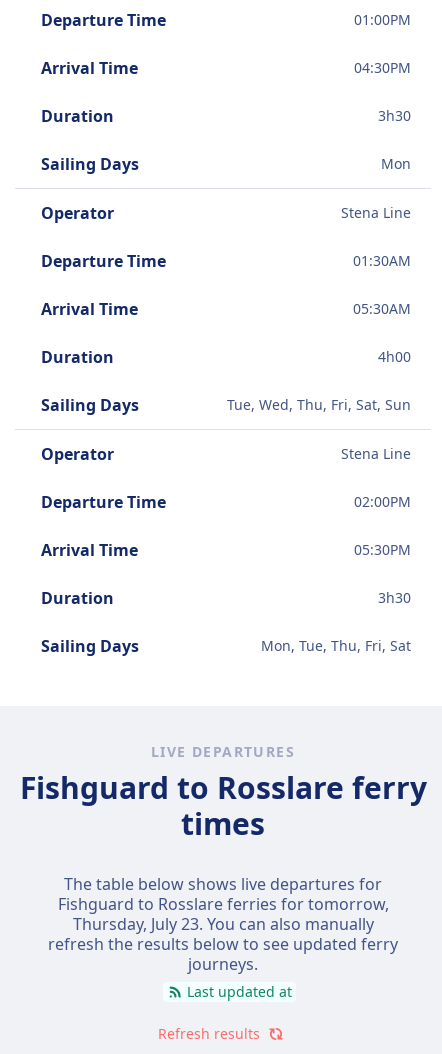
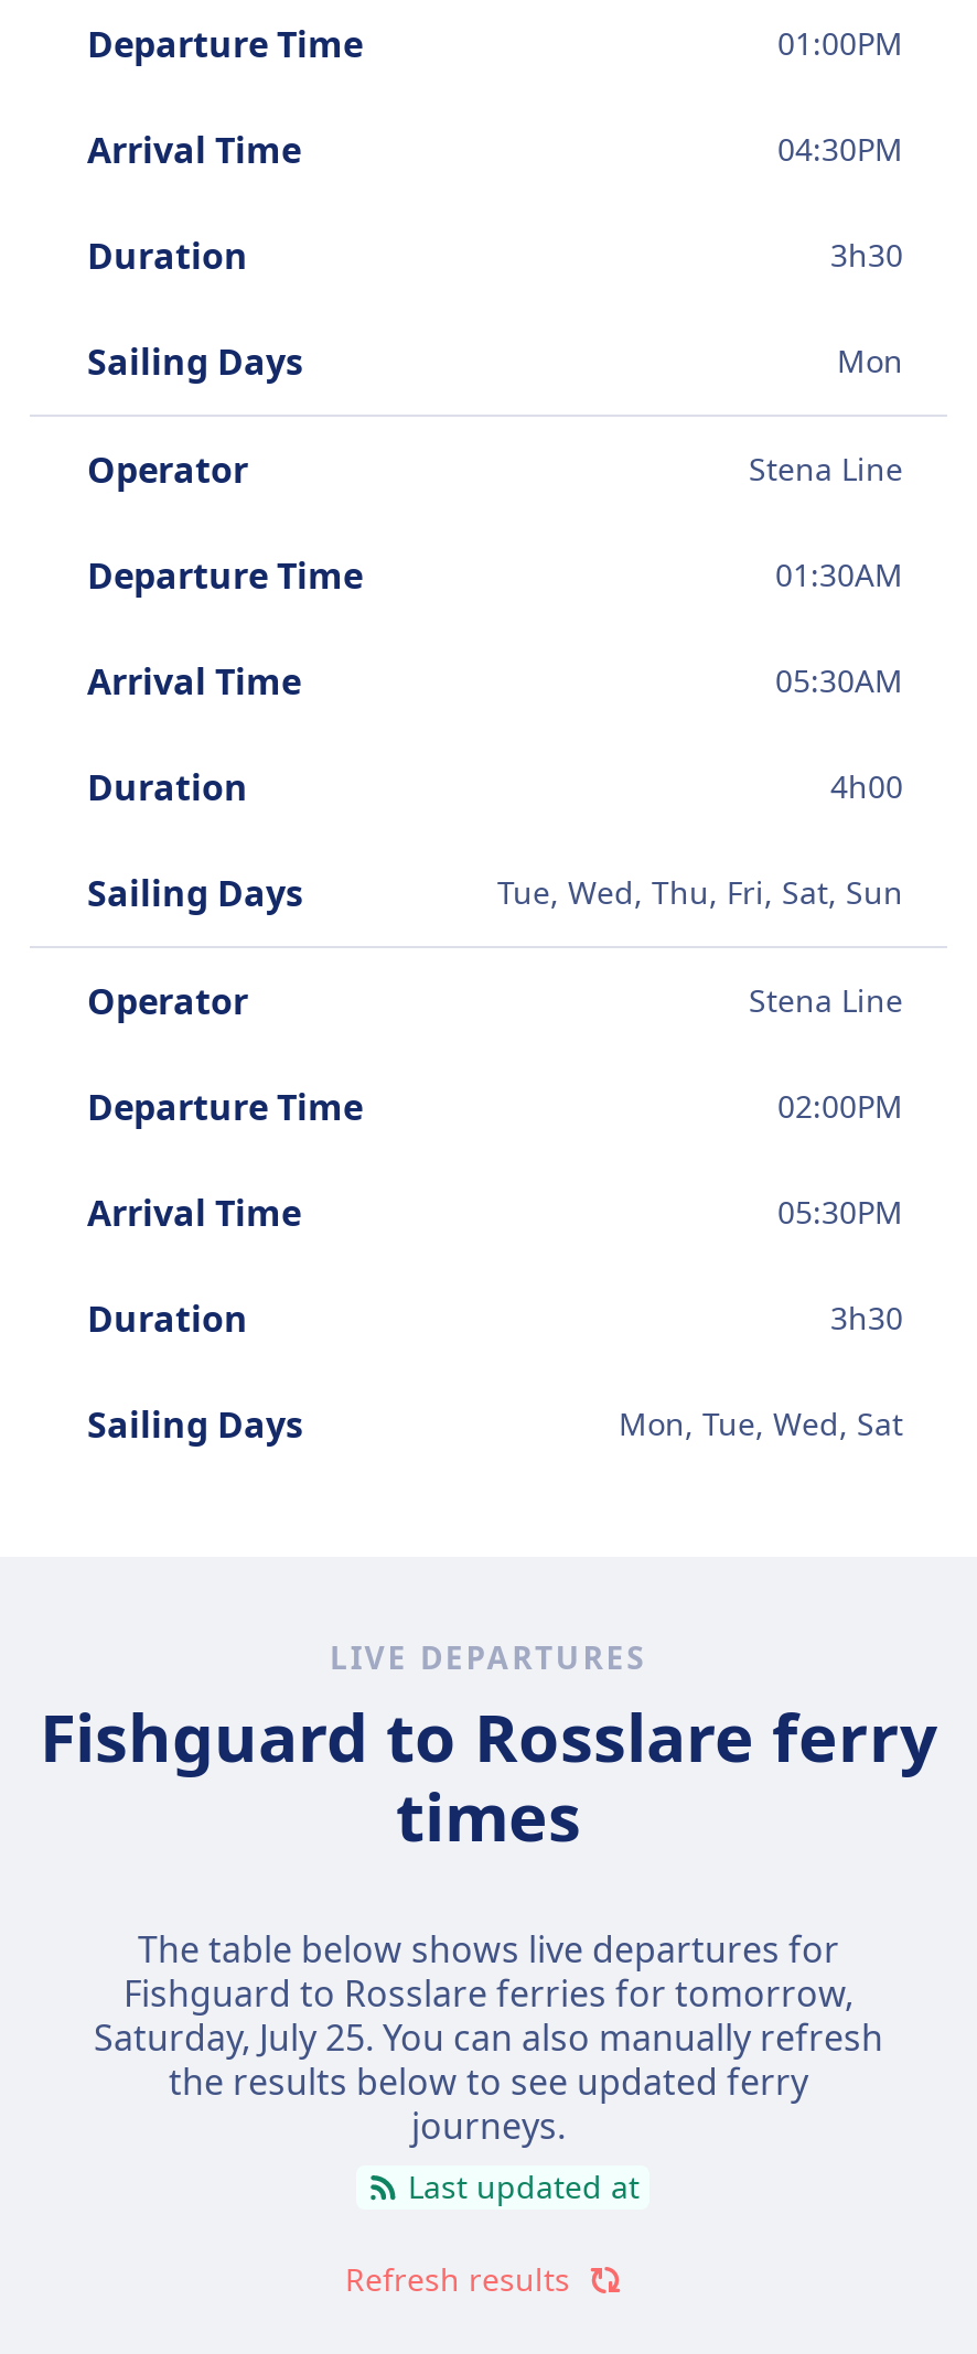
- Mon, Tue, Thu, Fri, Sat
+ Mon, Tue, Wed, Sat

- Thursday, July 23. You can also manually
- refresh the results below to see updated ferry
+ Saturday, July 25. You can also manually refresh
+ the results below to see updated ferry
